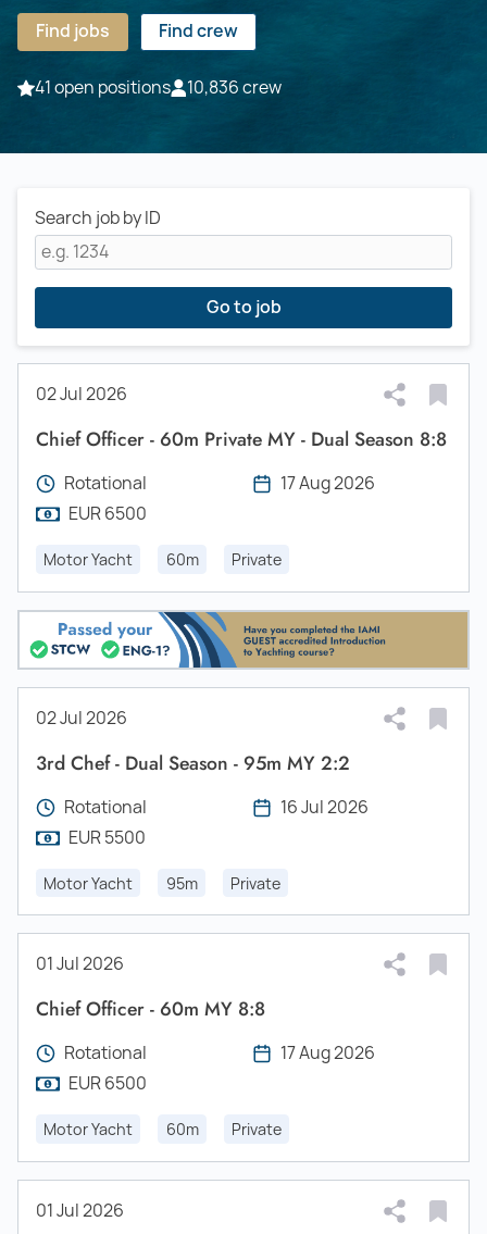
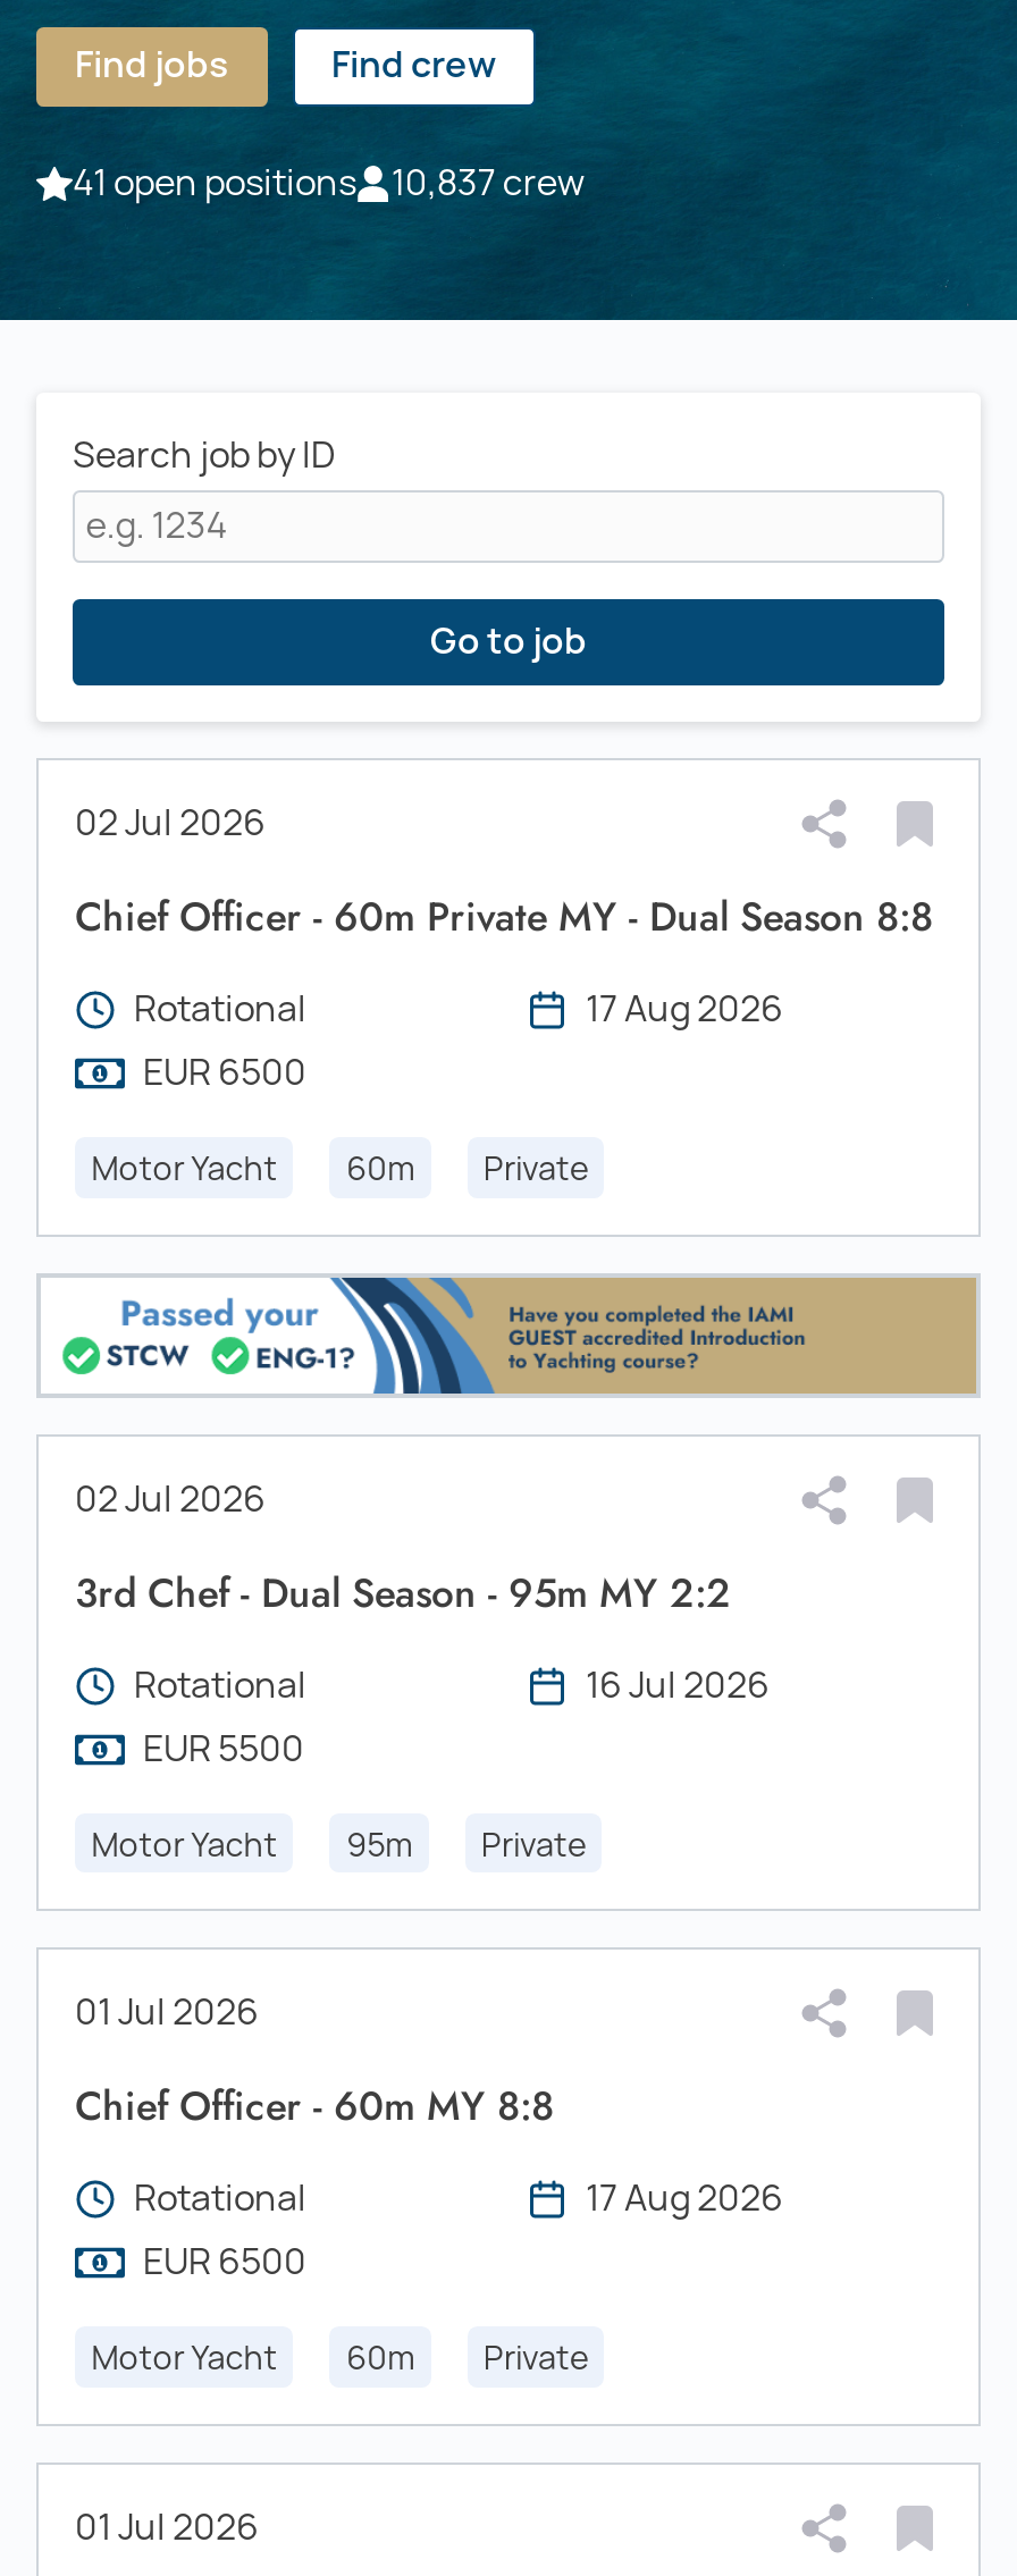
- 41 open positions 10,836 crew
+ 41 open positions 10,837 crew
